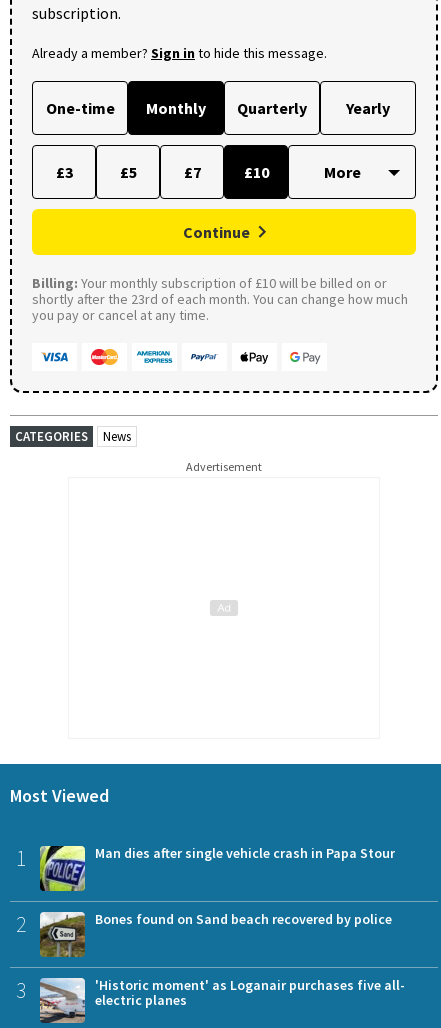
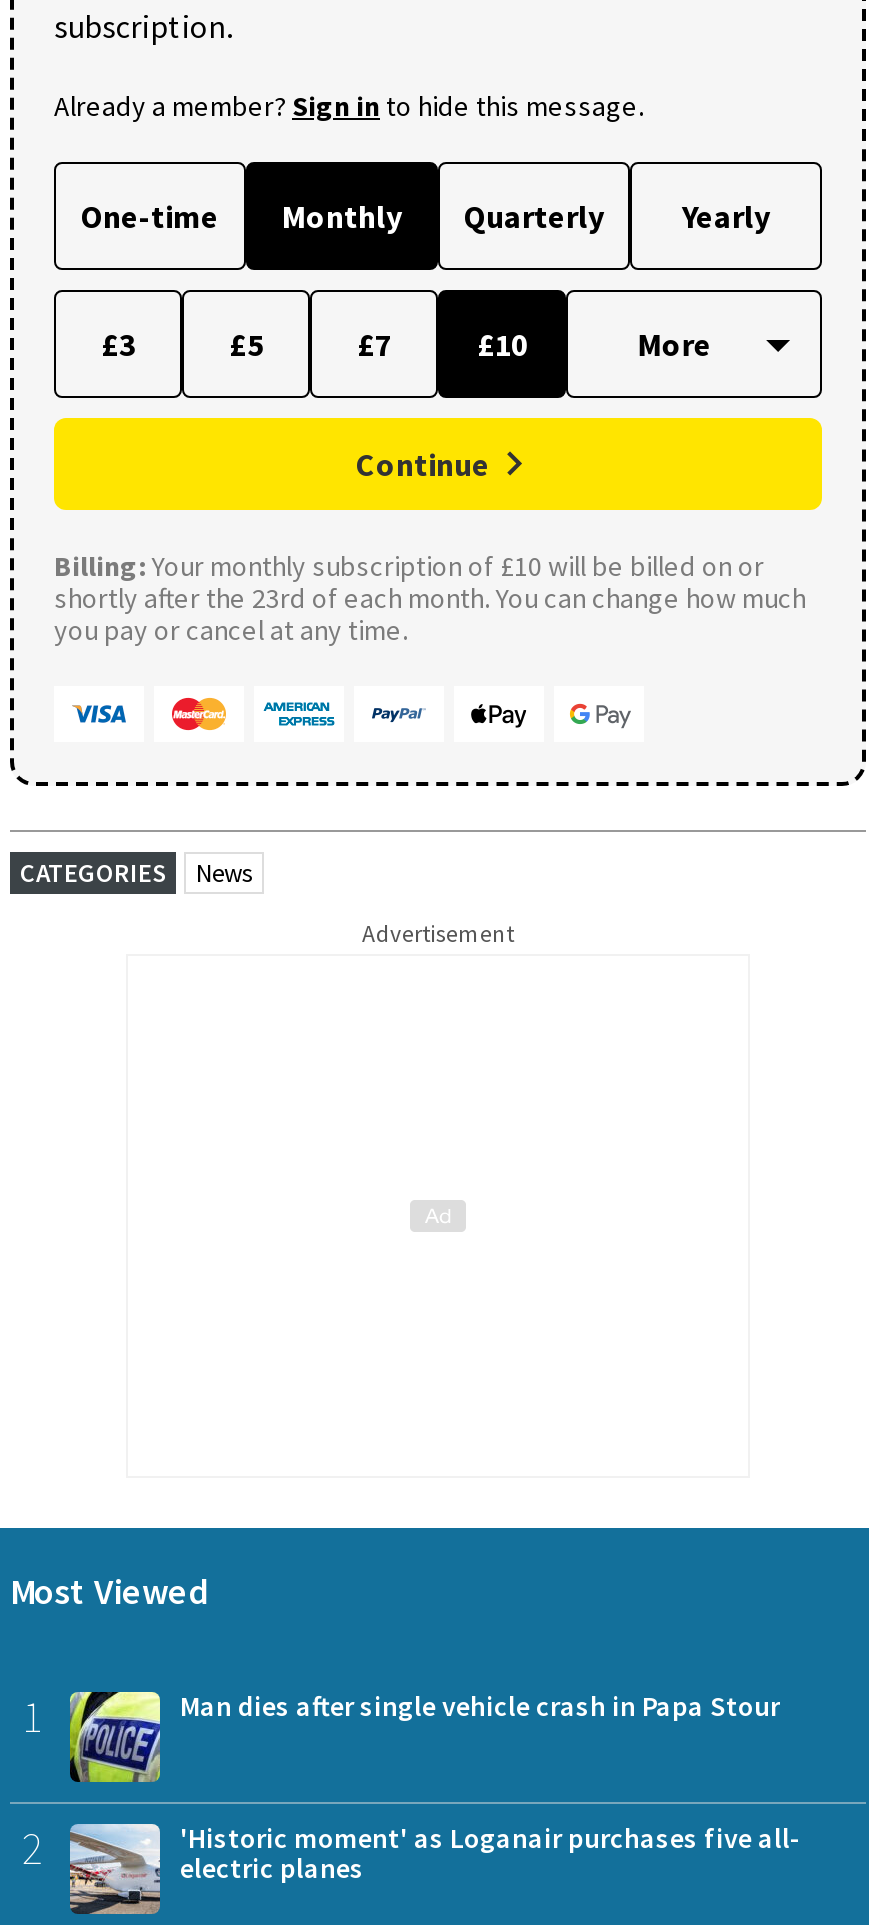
- [image]
- Bones found on Sand beach recovered by police
- 3
